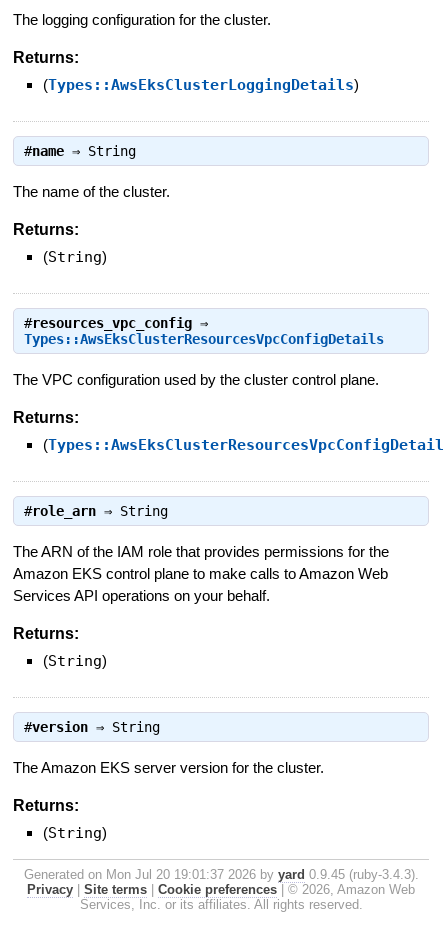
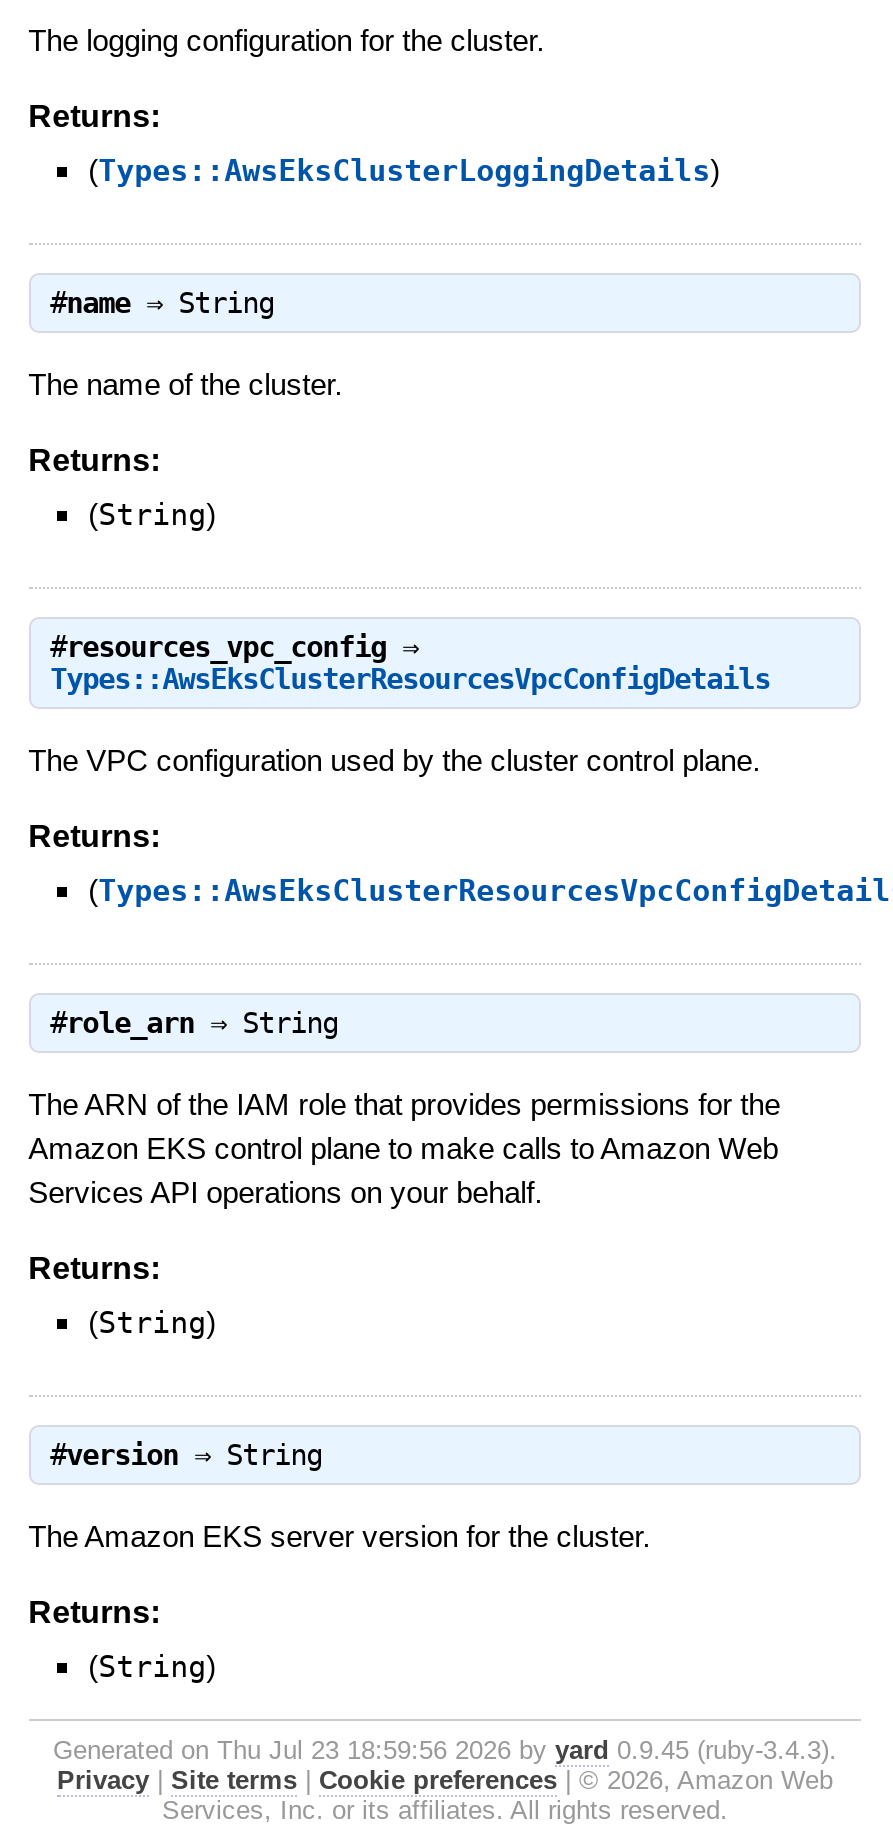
- Generated on Mon Jul 20 19:01:37 2026 by yard 0.9.45 (ruby-3.4.3).
+ Generated on Thu Jul 23 18:59:56 2026 by yard 0.9.45 (ruby-3.4.3).
